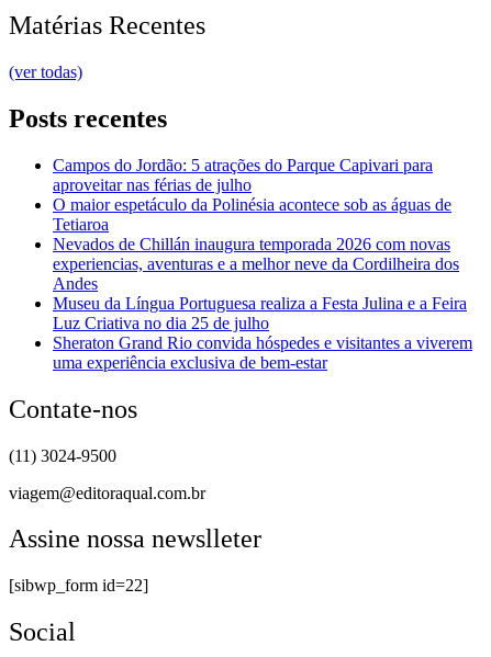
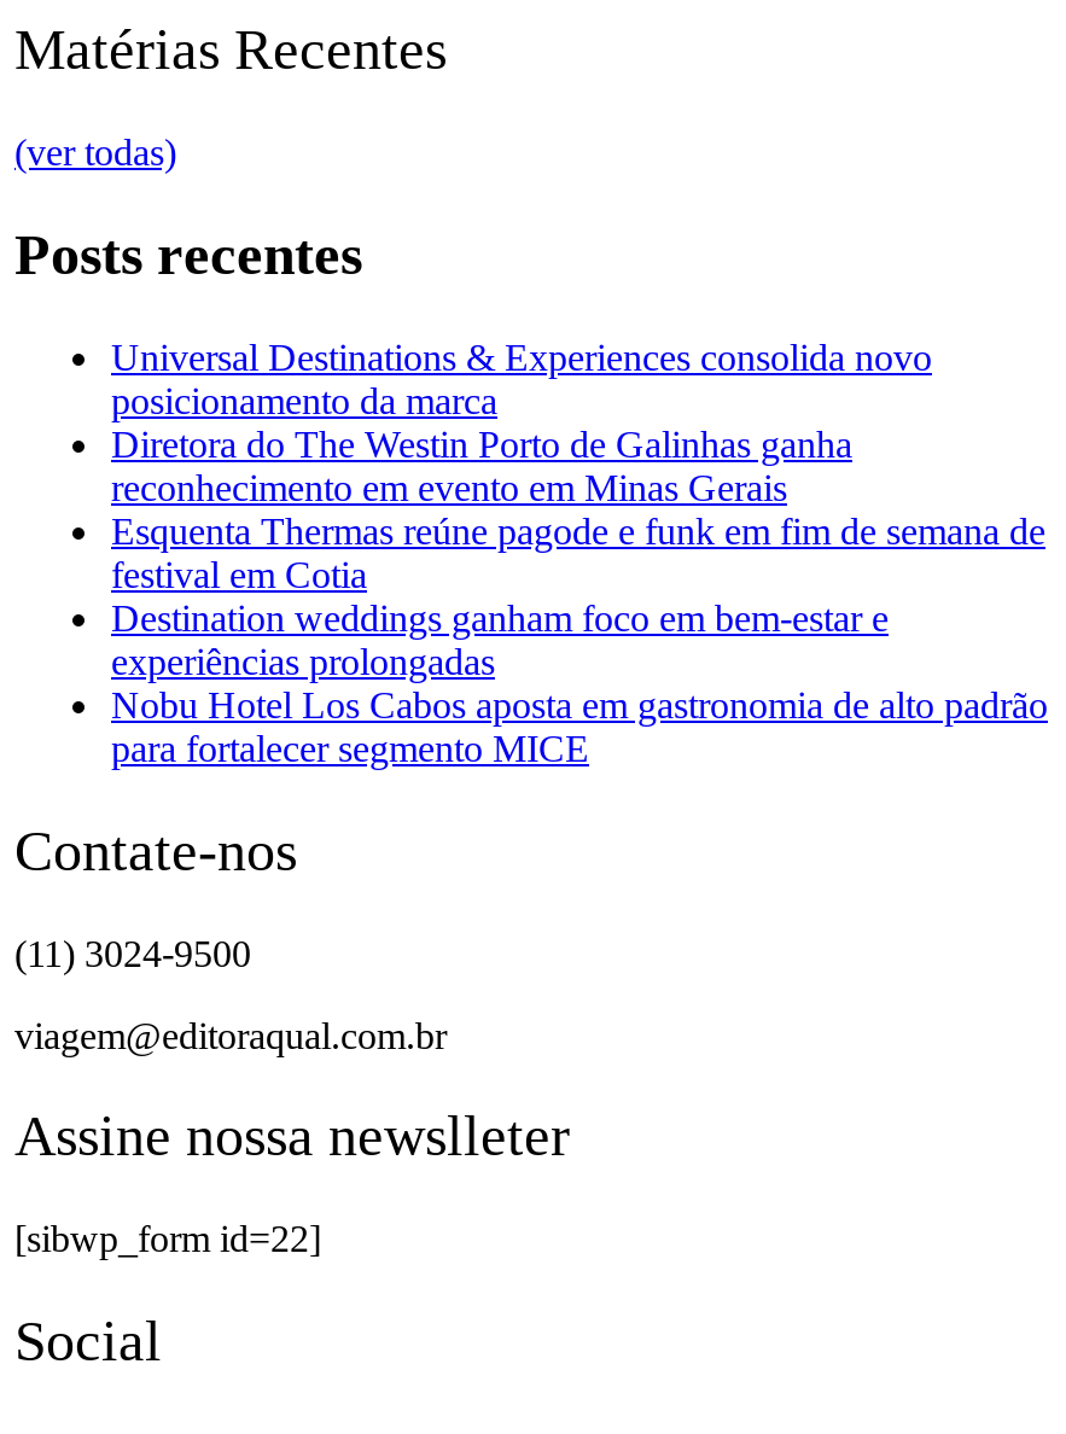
- Campos do Jordão: 5 atrações do Parque Capivari para
- aproveitar nas férias de julho
- O maior espetáculo da Polinésia acontece sob as águas de
- Tetiaroa
- Nevados de Chillán inaugura temporada 2026 com novas
- experiencias, aventuras e a melhor neve da Cordilheira dos
- Andes
- Museu da Língua Portuguesa realiza a Festa Julina e a Feira
- Luz Criativa no dia 25 de julho
- Sheraton Grand Rio convida hóspedes e visitantes a viverem
- uma experiência exclusiva de bem-estar
+ Universal Destinations & Experiences consolida novo
+ posicionamento da marca
+ Diretora do The Westin Porto de Galinhas ganha
+ reconhecimento em evento em Minas Gerais
+ Esquenta Thermas reúne pagode e funk em fim de semana de
+ festival em Cotia
+ Destination weddings ganham foco em bem-estar e
+ experiências prolongadas
+ Nobu Hotel Los Cabos aposta em gastronomia de alto padrão
+ para fortalecer segmento MICE
